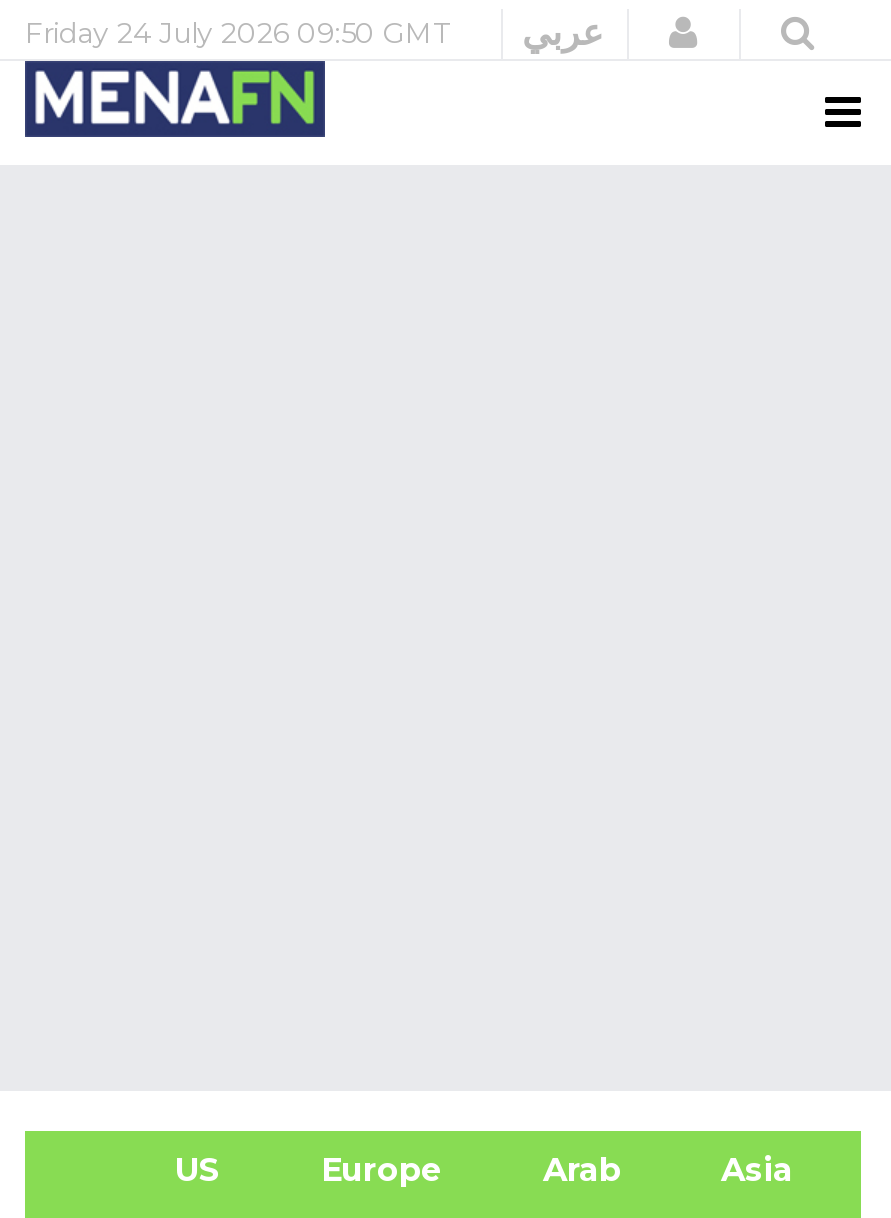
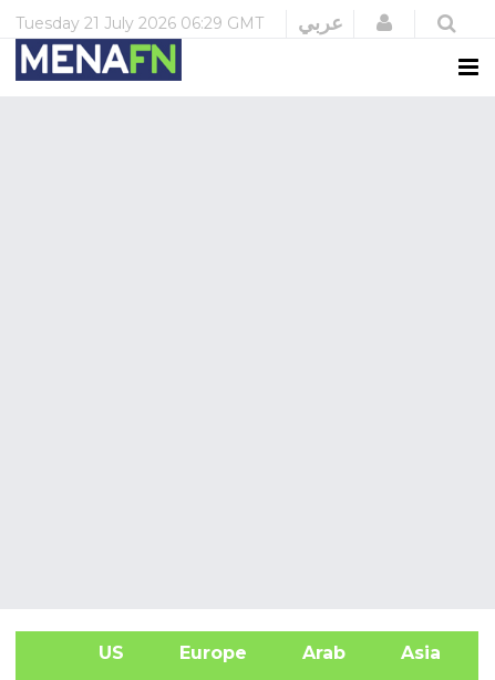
- Friday 24 July 2026 09:50 GMT
+ Tuesday 21 July 2026 06:29 GMT
